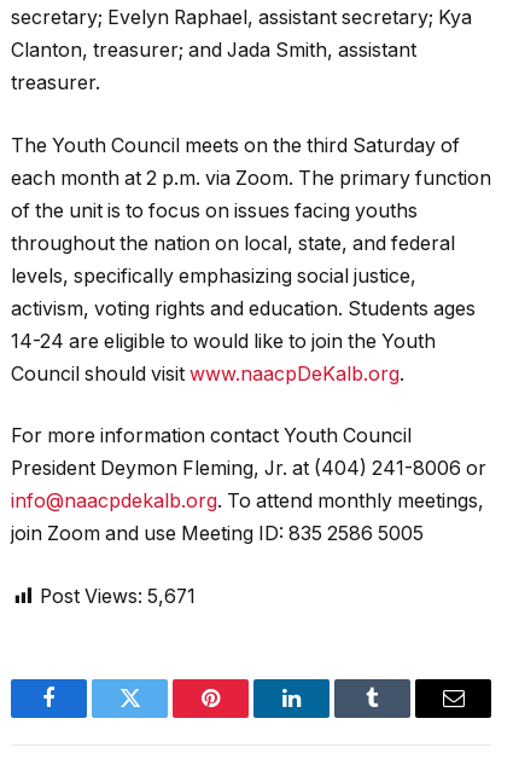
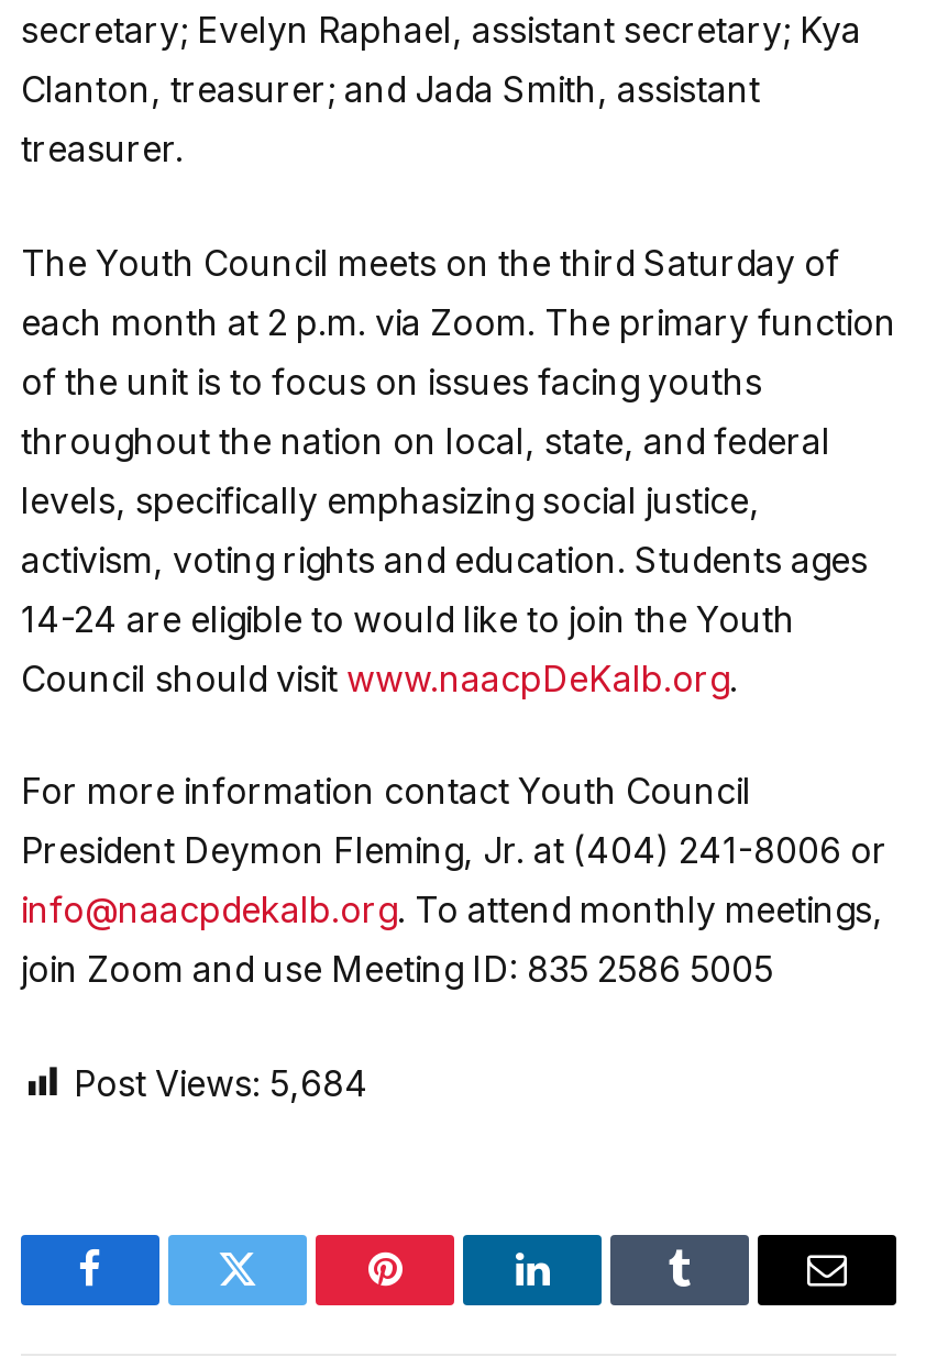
- Post Views: 5,671
+ Post Views: 5,684
